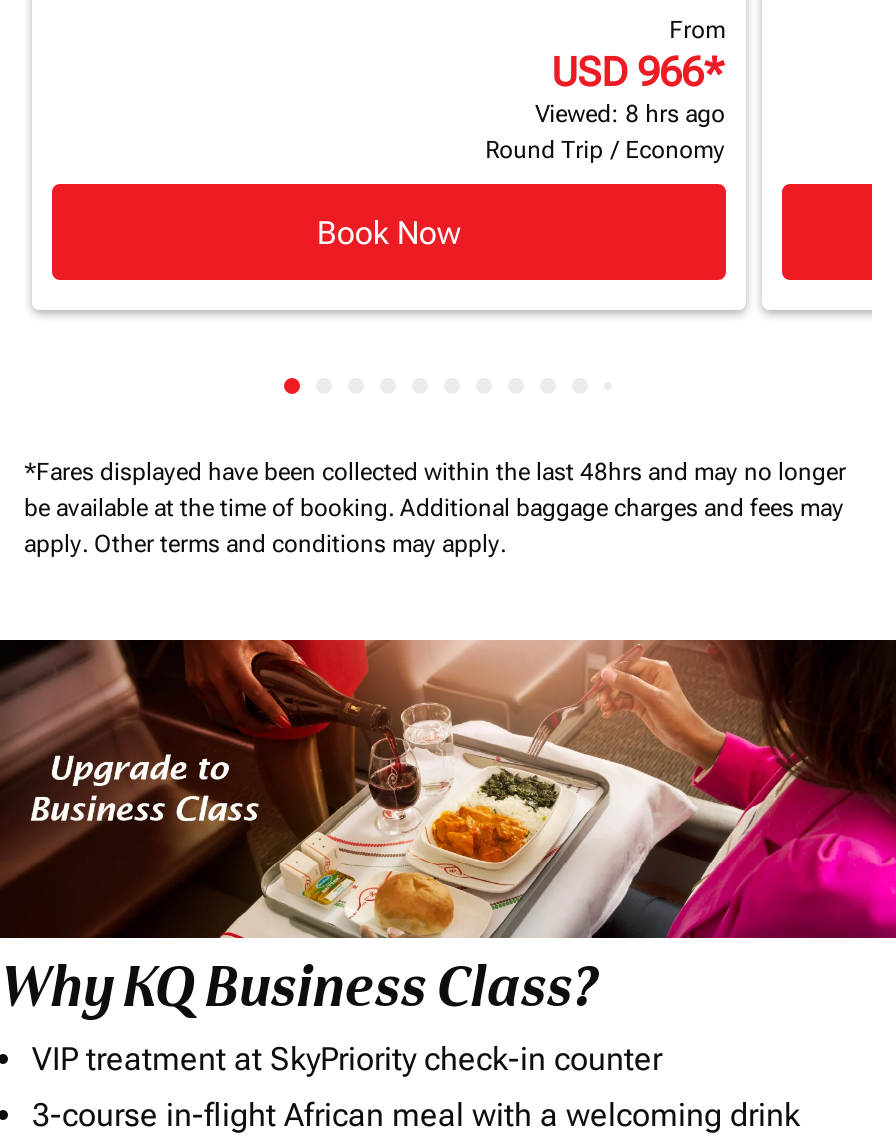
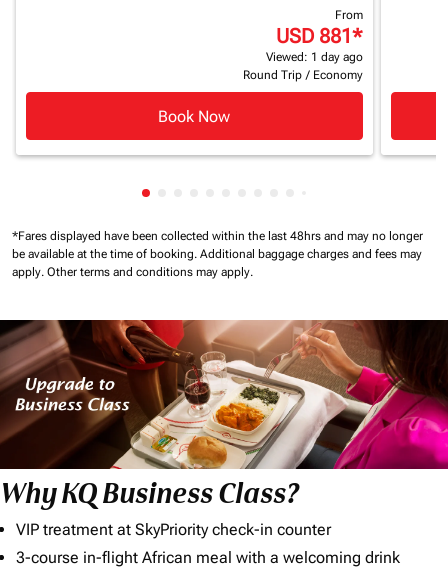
- USD 966*
+ USD 881*

- Viewed: 8 hrs ago
+ Viewed: 1 day ago
